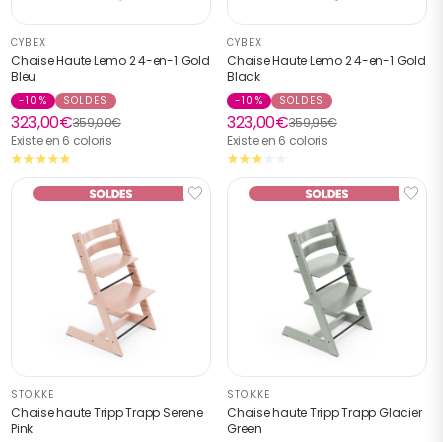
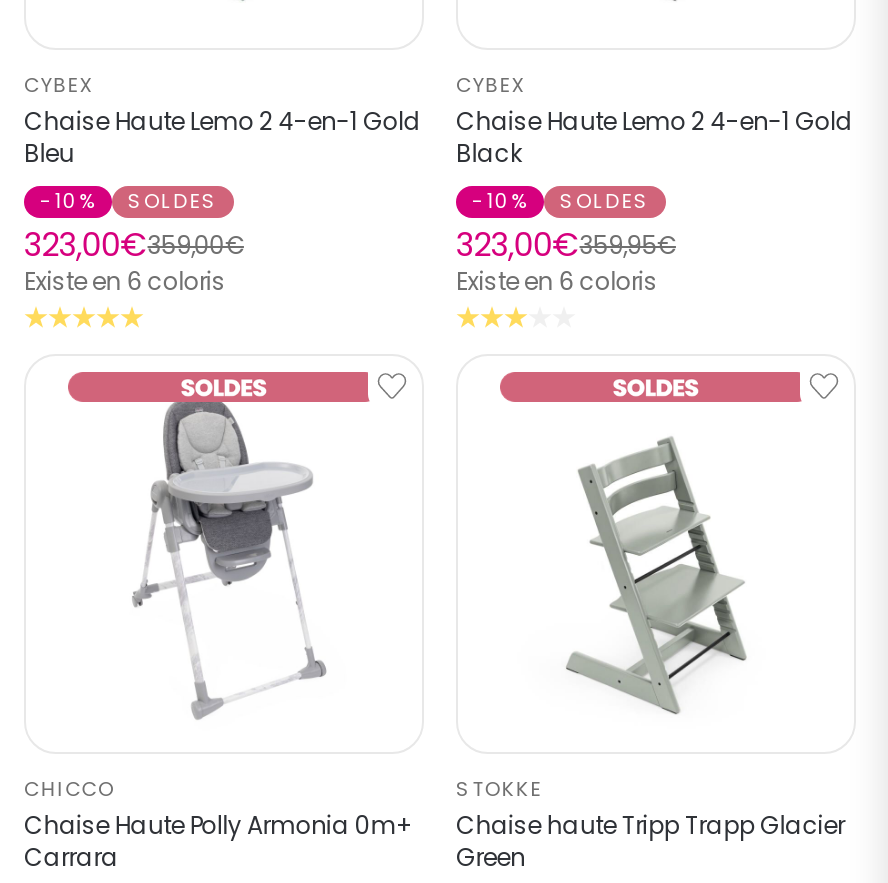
- [image]
- STOKKE
- Chaise haute Tripp Trapp Serene
- Pink
+ [image]
+ CHICCO
+ Chaise Haute Polly Armonia 0m+
+ Carrara
